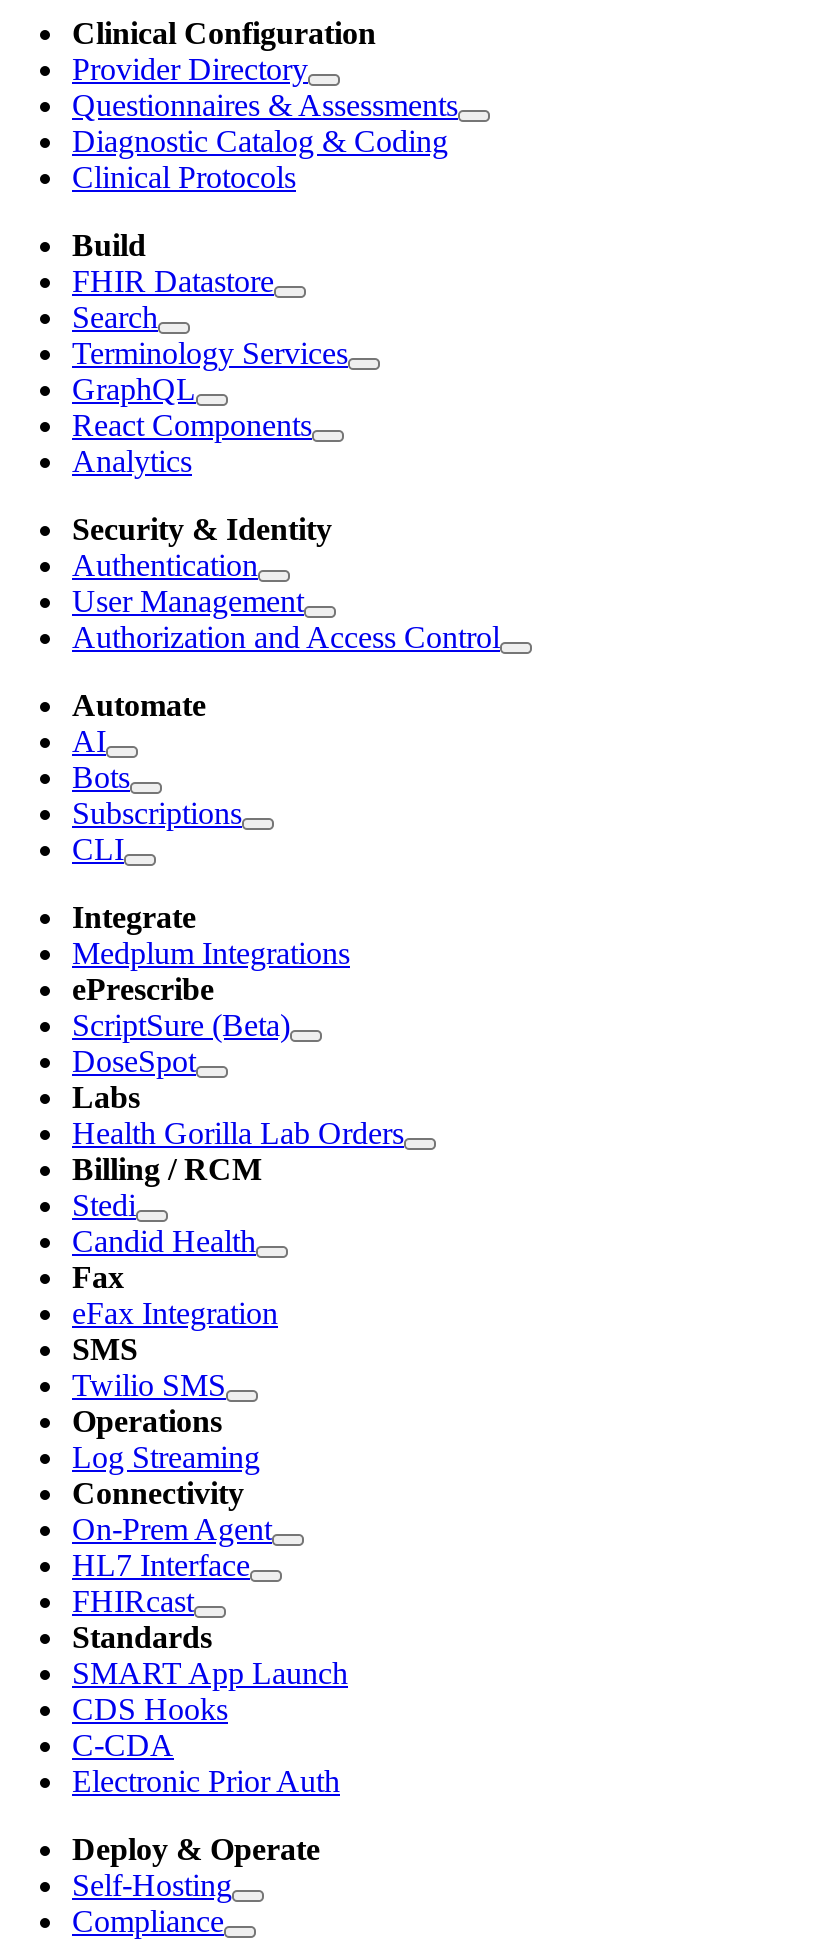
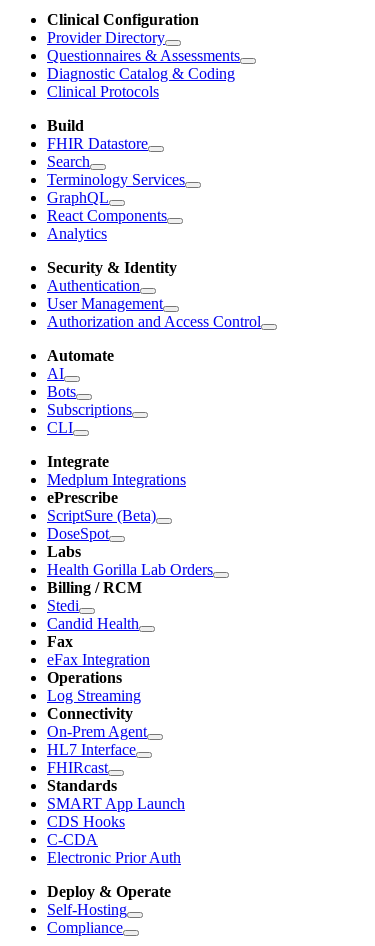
- SMS
- Twilio SMS
